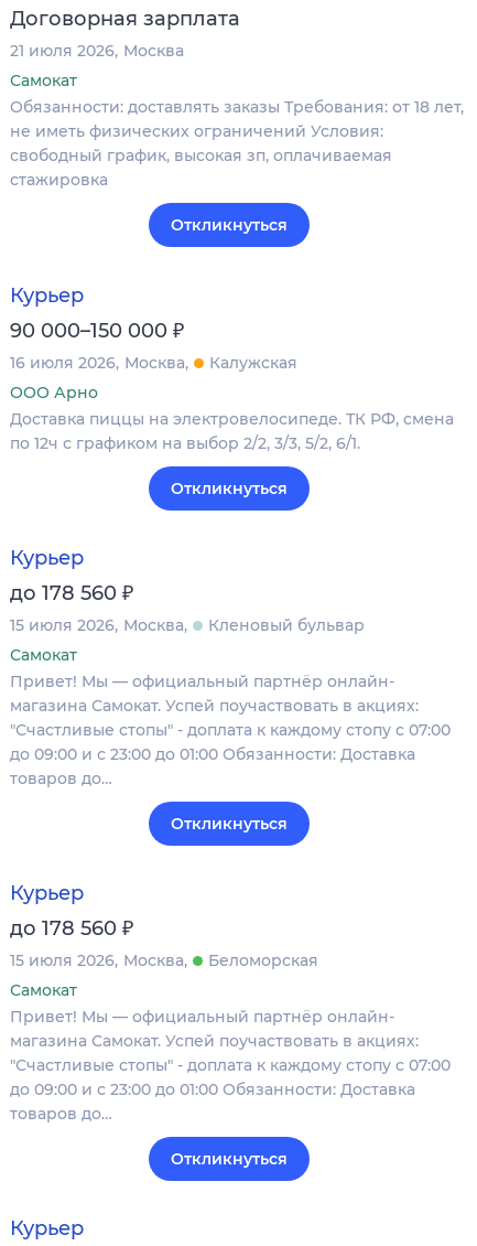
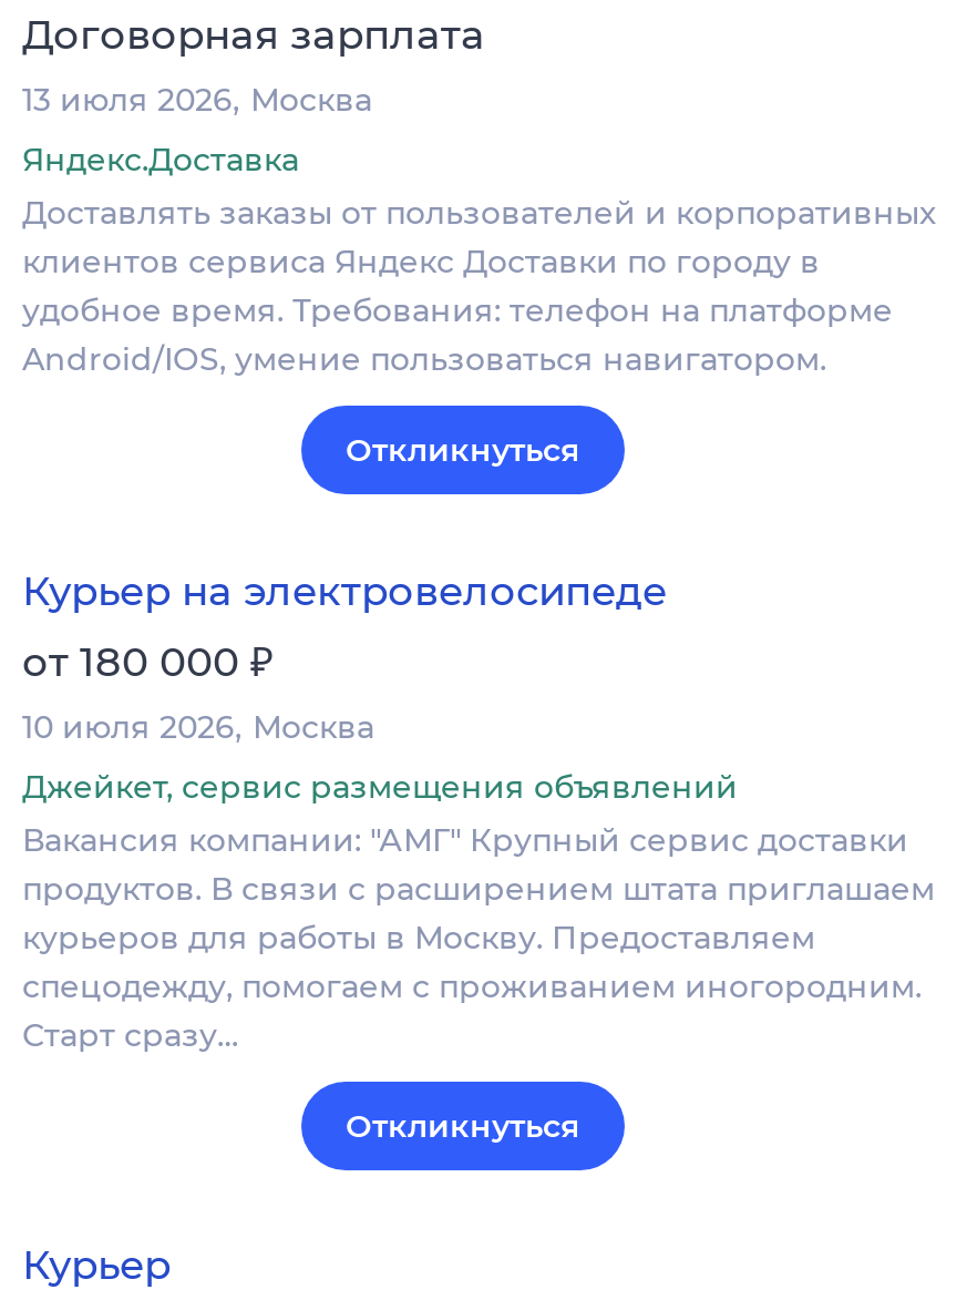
- 21 июля 2026 Москва
+ 13 июля 2026 Москва

- Самокат
- Обязанности: доставлять заказы Требования: от 18 лет,
- не иметь физических ограничений Условия:
- свободный график, высокая зп, оплачиваемая
- стажировка
+ Яндекс.Доставка
+ Доставлять заказы от пользователей и корпоративных
+ клиентов сервиса Яндекс Доставки по городу в
+ удобное время. Требования: телефон на платформе
+ Android/IOS, умение пользоваться навигатором.

- Курьер
- 90 000–150 000 ₽
- 16 июля 2026 Москва
- Калужская
- ООО Арно
- Доставка пиццы на электровелосипеде. ТК РФ, смена
- по 12ч с графиком на выбор 2/2, 3/3, 5/2, 6/1.
- Откликнуться
- Курьер
- до 178 560 ₽
- 15 июля 2026 Москва
- Кленовый бульвар
- Самокат
- Привет! Мы — официальный партнёр онлайн-
- магазина Самокат. Успей поучаствовать в акциях:
- "Счастливые стопы" - доплата к каждому стопу с 07:00
- до 09:00 и с 23:00 до 01:00 Обязанности: Доставка
- товаров до…
- Откликнуться
- Курьер
- до 178 560 ₽
- 15 июля 2026 Москва
- Беломорская
- Самокат
- Привет! Мы — официальный партнёр онлайн-
- магазина Самокат. Успей поучаствовать в акциях:
- "Счастливые стопы" - доплата к каждому стопу с 07:00
- до 09:00 и с 23:00 до 01:00 Обязанности: Доставка
- товаров до…
+ Курьер на электровелосипеде
+ от 180 000 ₽
+ 10 июля 2026 Москва
+ Джейкет, сервис размещения объявлений
+ Вакансия компании: "АМГ" Крупный сервис доставки
+ продуктов. В связи с расширением штата приглашаем
+ курьеров для работы в Москву. Предоставляем
+ спецодежду, помогаем с проживанием иногородним.
+ Старт сразу…
